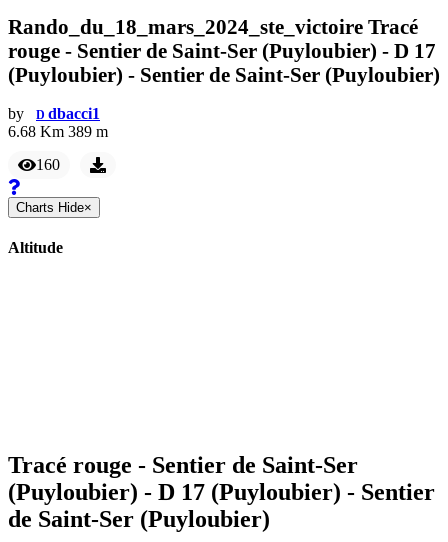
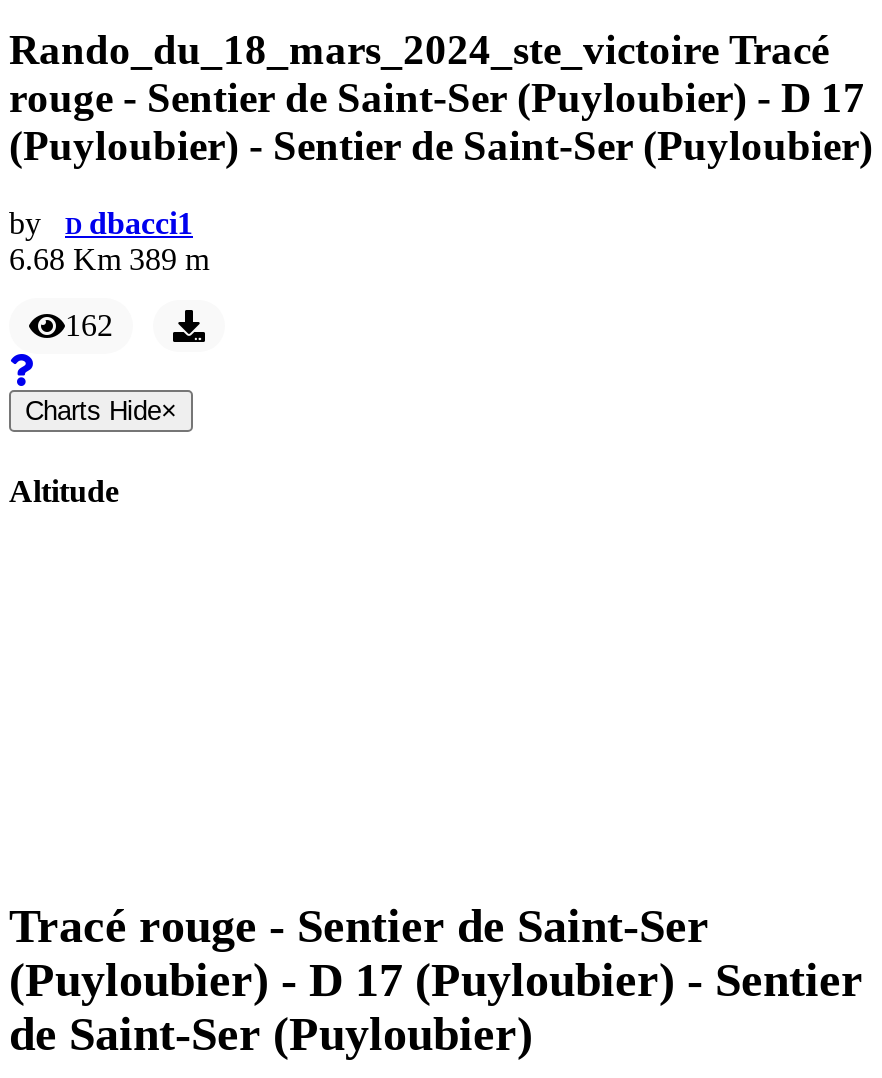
- 160
+ 162
